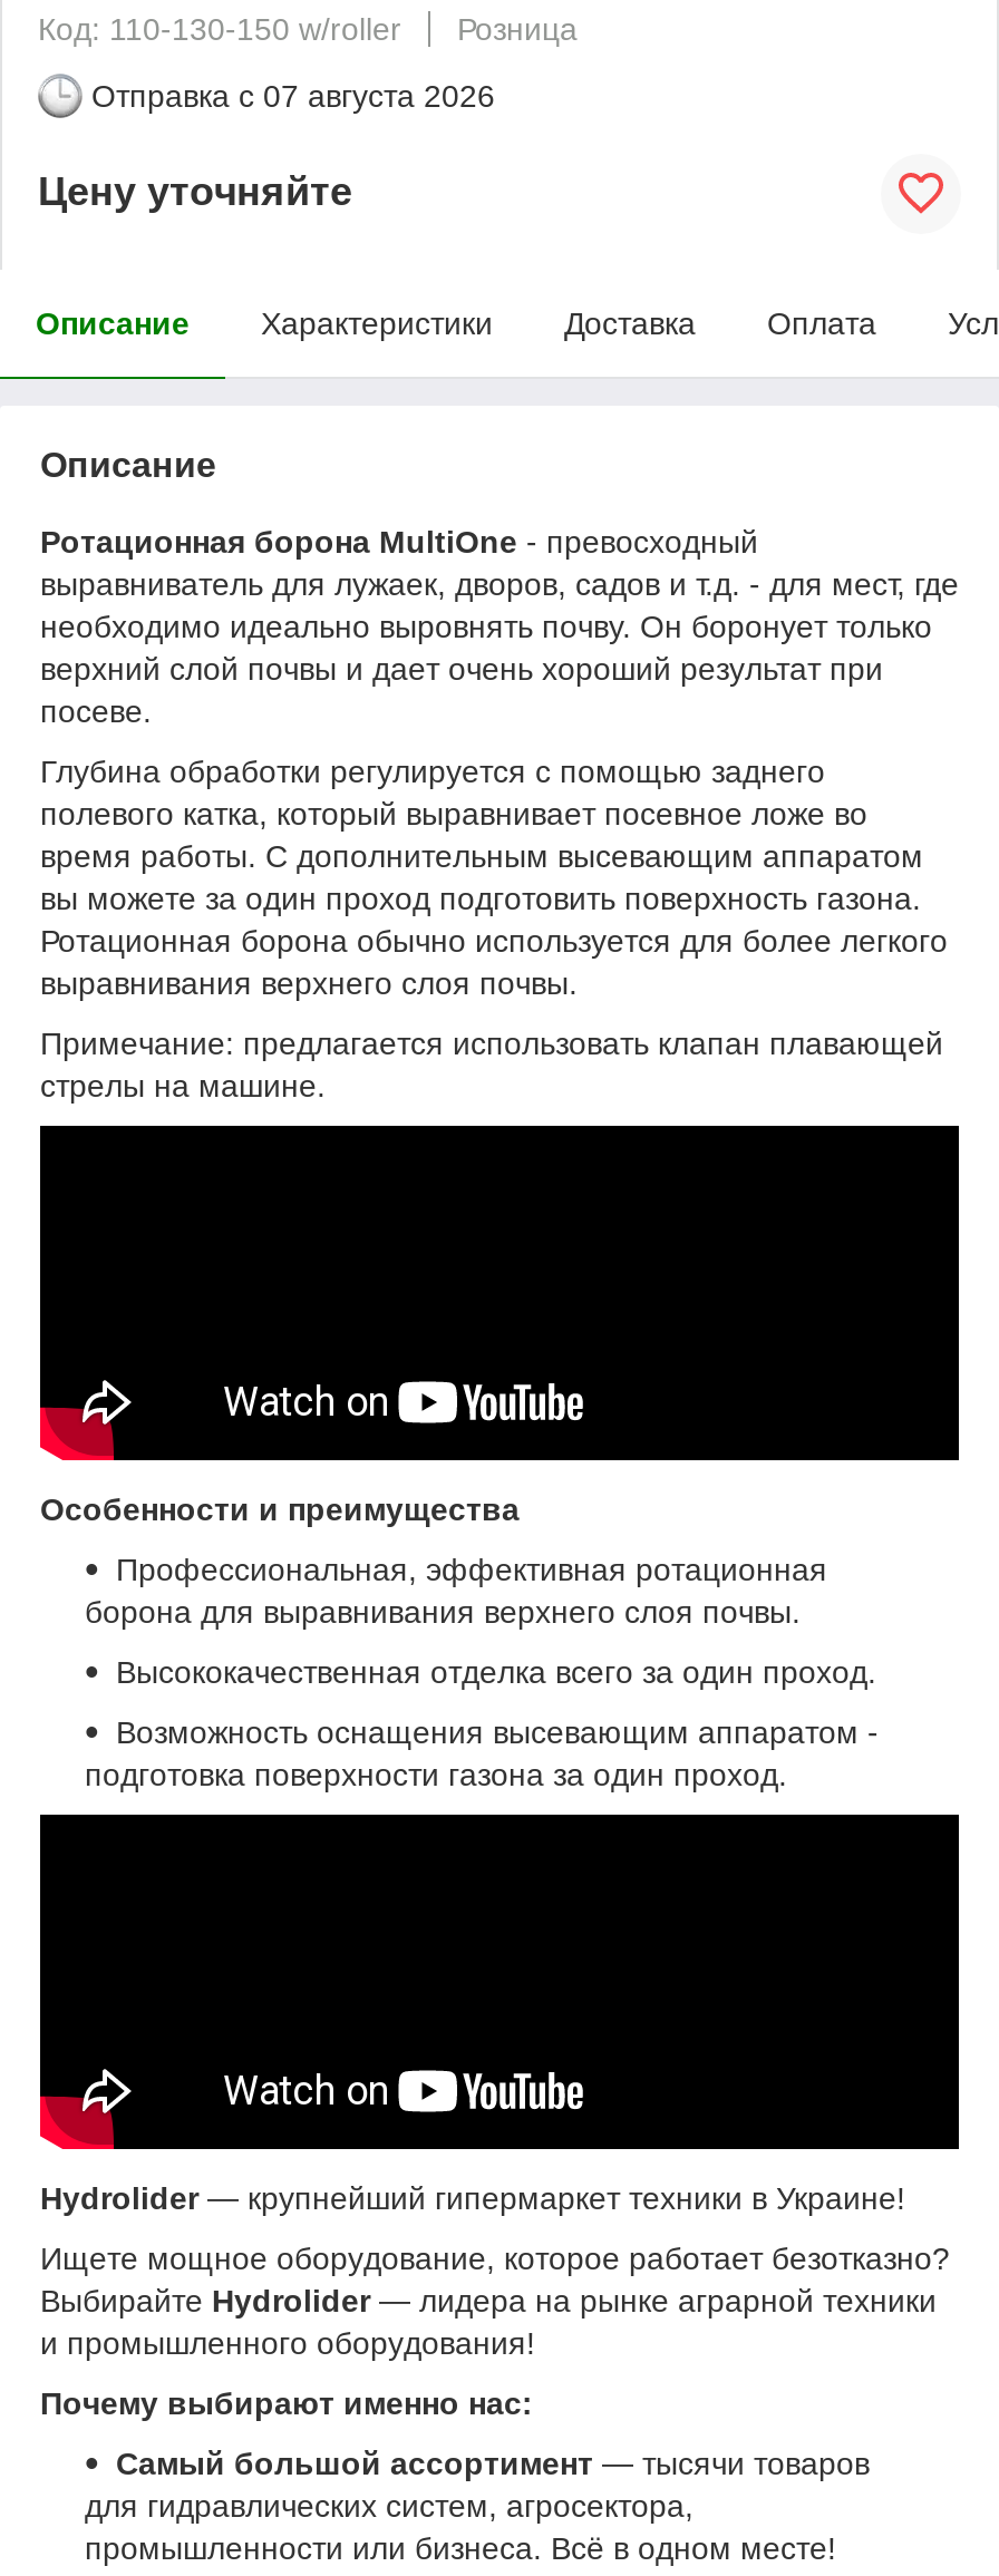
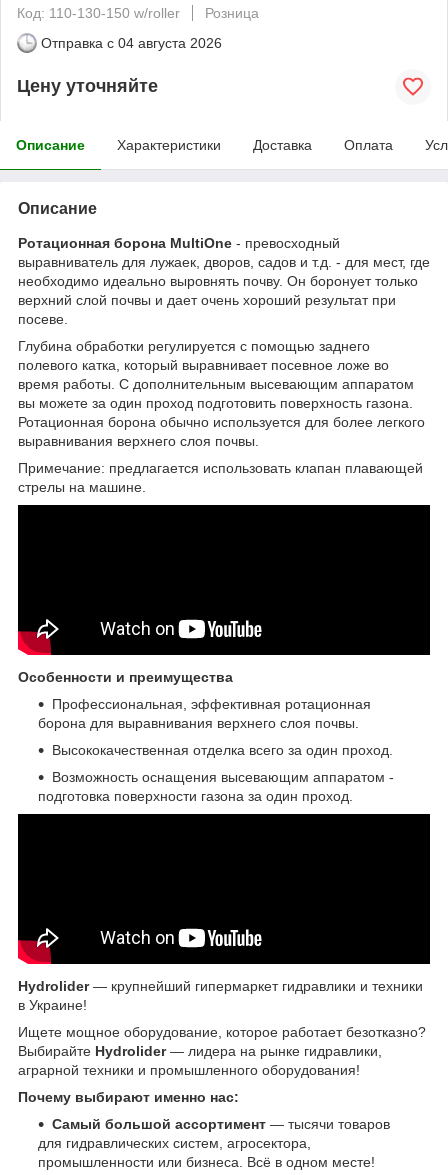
- Отправка с 07 августа 2026
+ Отправка с 04 августа 2026

- Hydrolider — крупнейший гипермаркет техники в Украине!
+ Hydrolider — крупнейший гипермаркет гидравлики и техники
+ в Украине!

- Выбирайте Hydrolider — лидера на рынке аграрной техники
- и промышленного оборудования!
+ Выбирайте Hydrolider — лидера на рынке гидравлики,
+ аграрной техники и промышленного оборудования!
